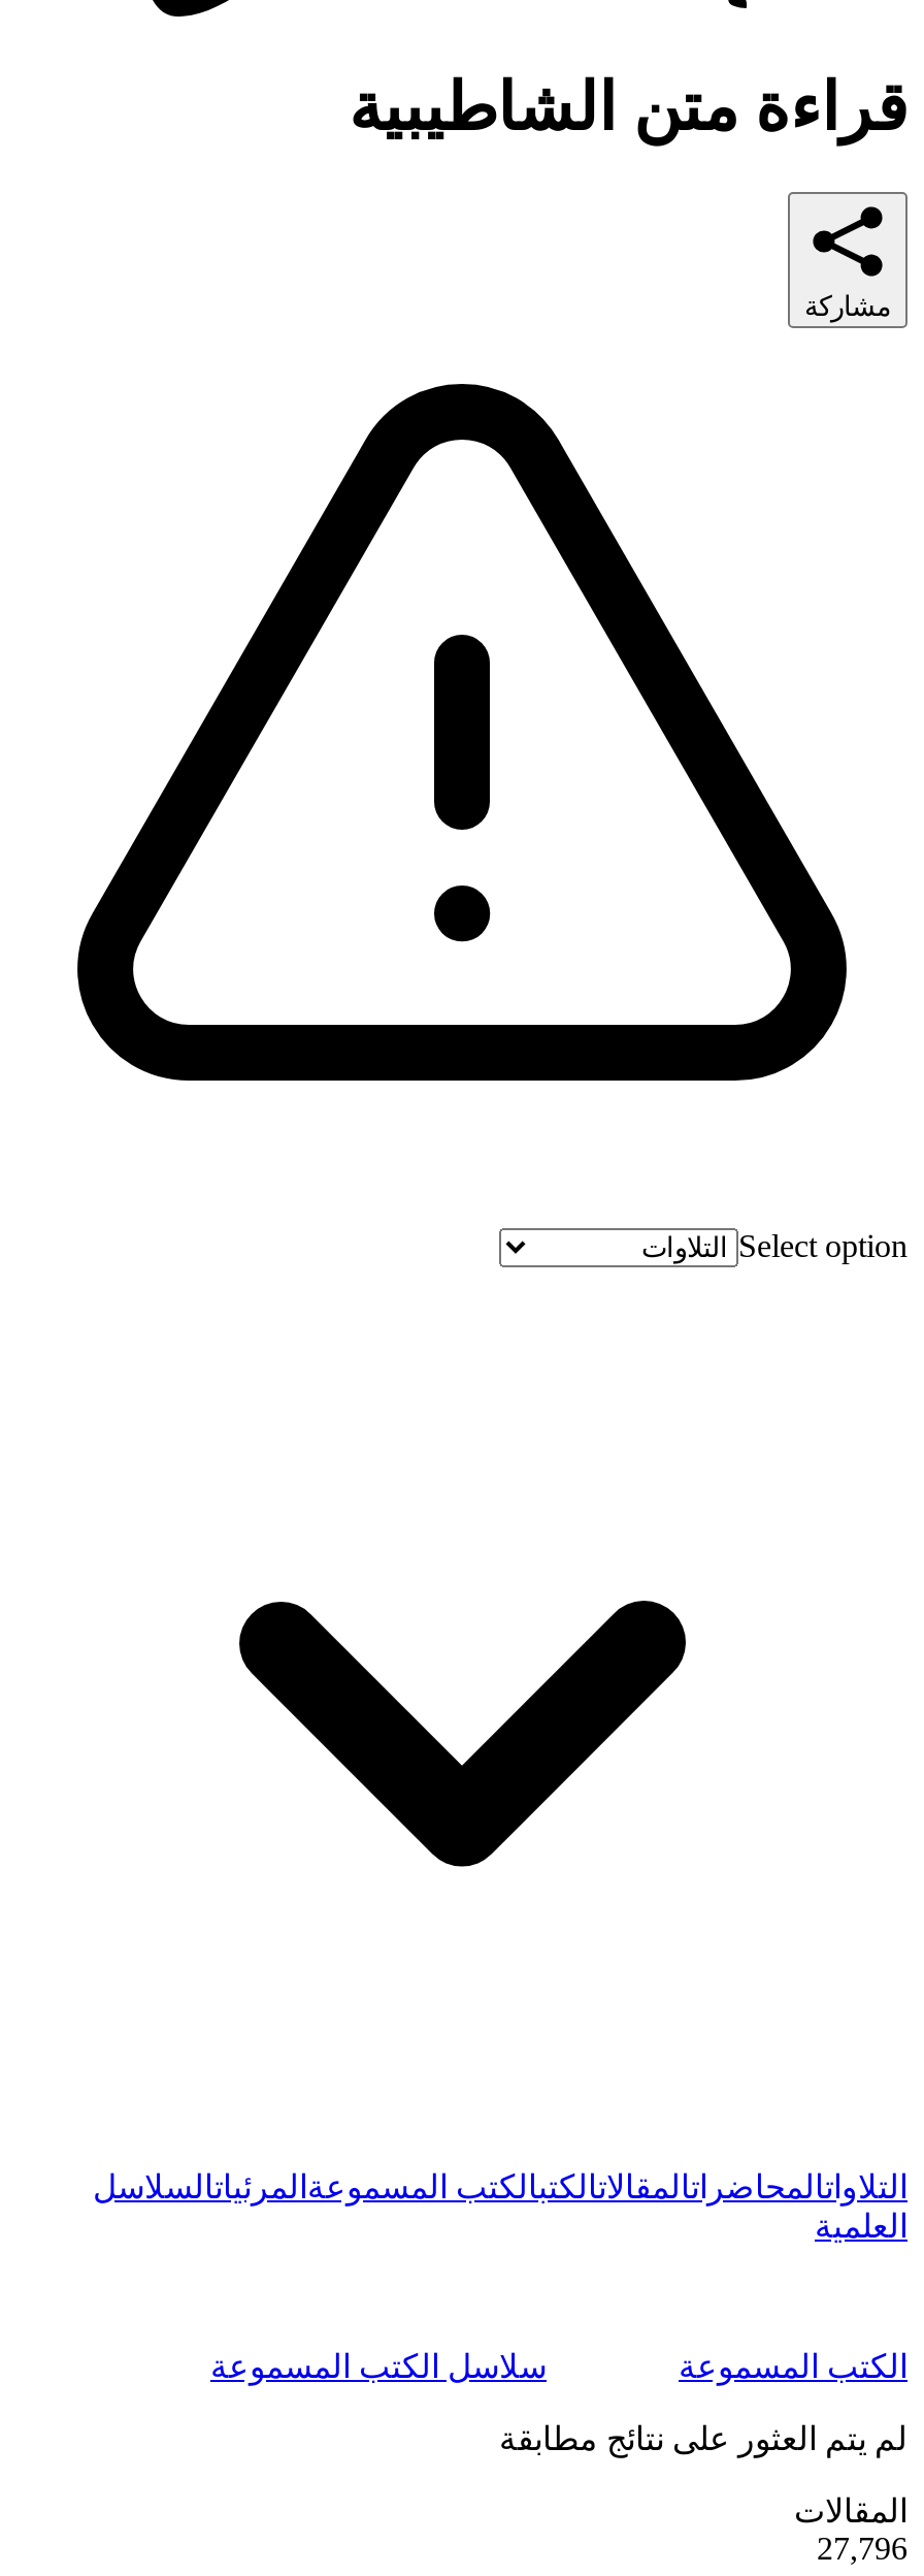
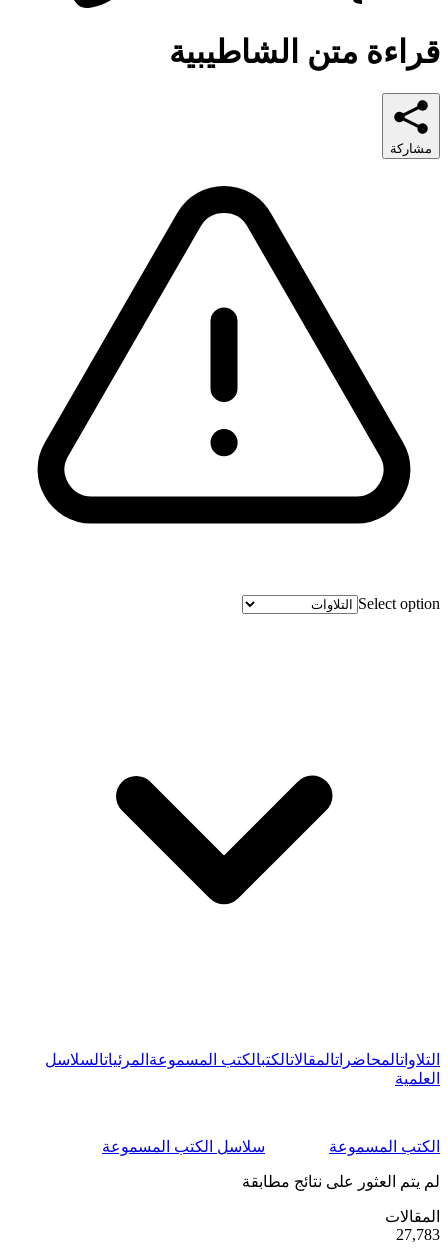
- 27,796
+ 27,783
